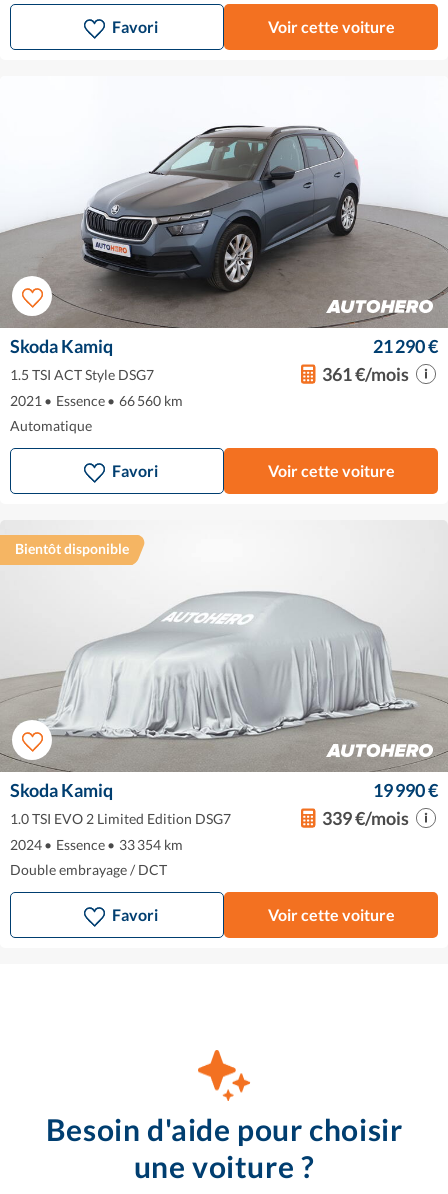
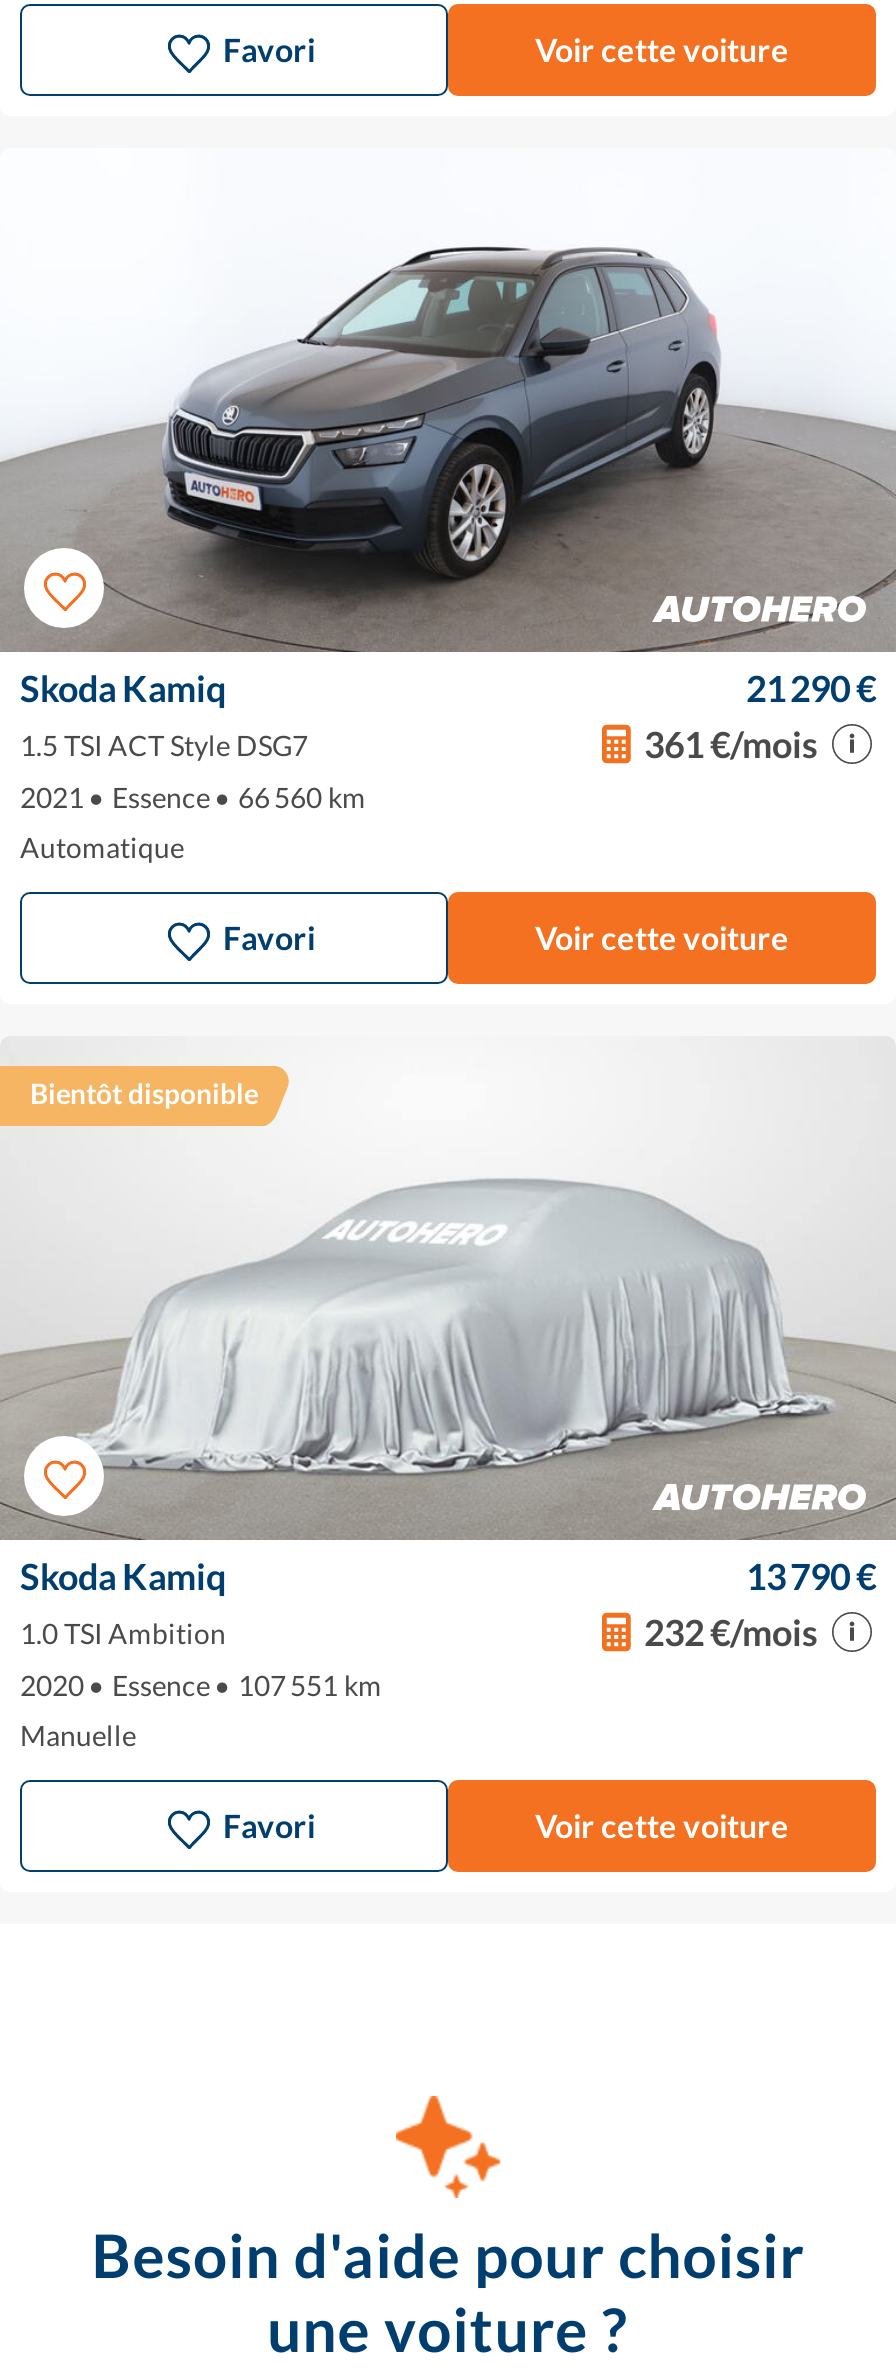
- 19 990 €
- 1.0 TSI EVO 2 Limited Edition DSG7
- 339 €/mois
- 2024 • Essence • 33 354 km
+ 13 790 €
+ 1.0 TSI Ambition
+ 232 €/mois
+ 2020 • Essence • 107 551 km

- Double embrayage / DCT
+ Manuelle
